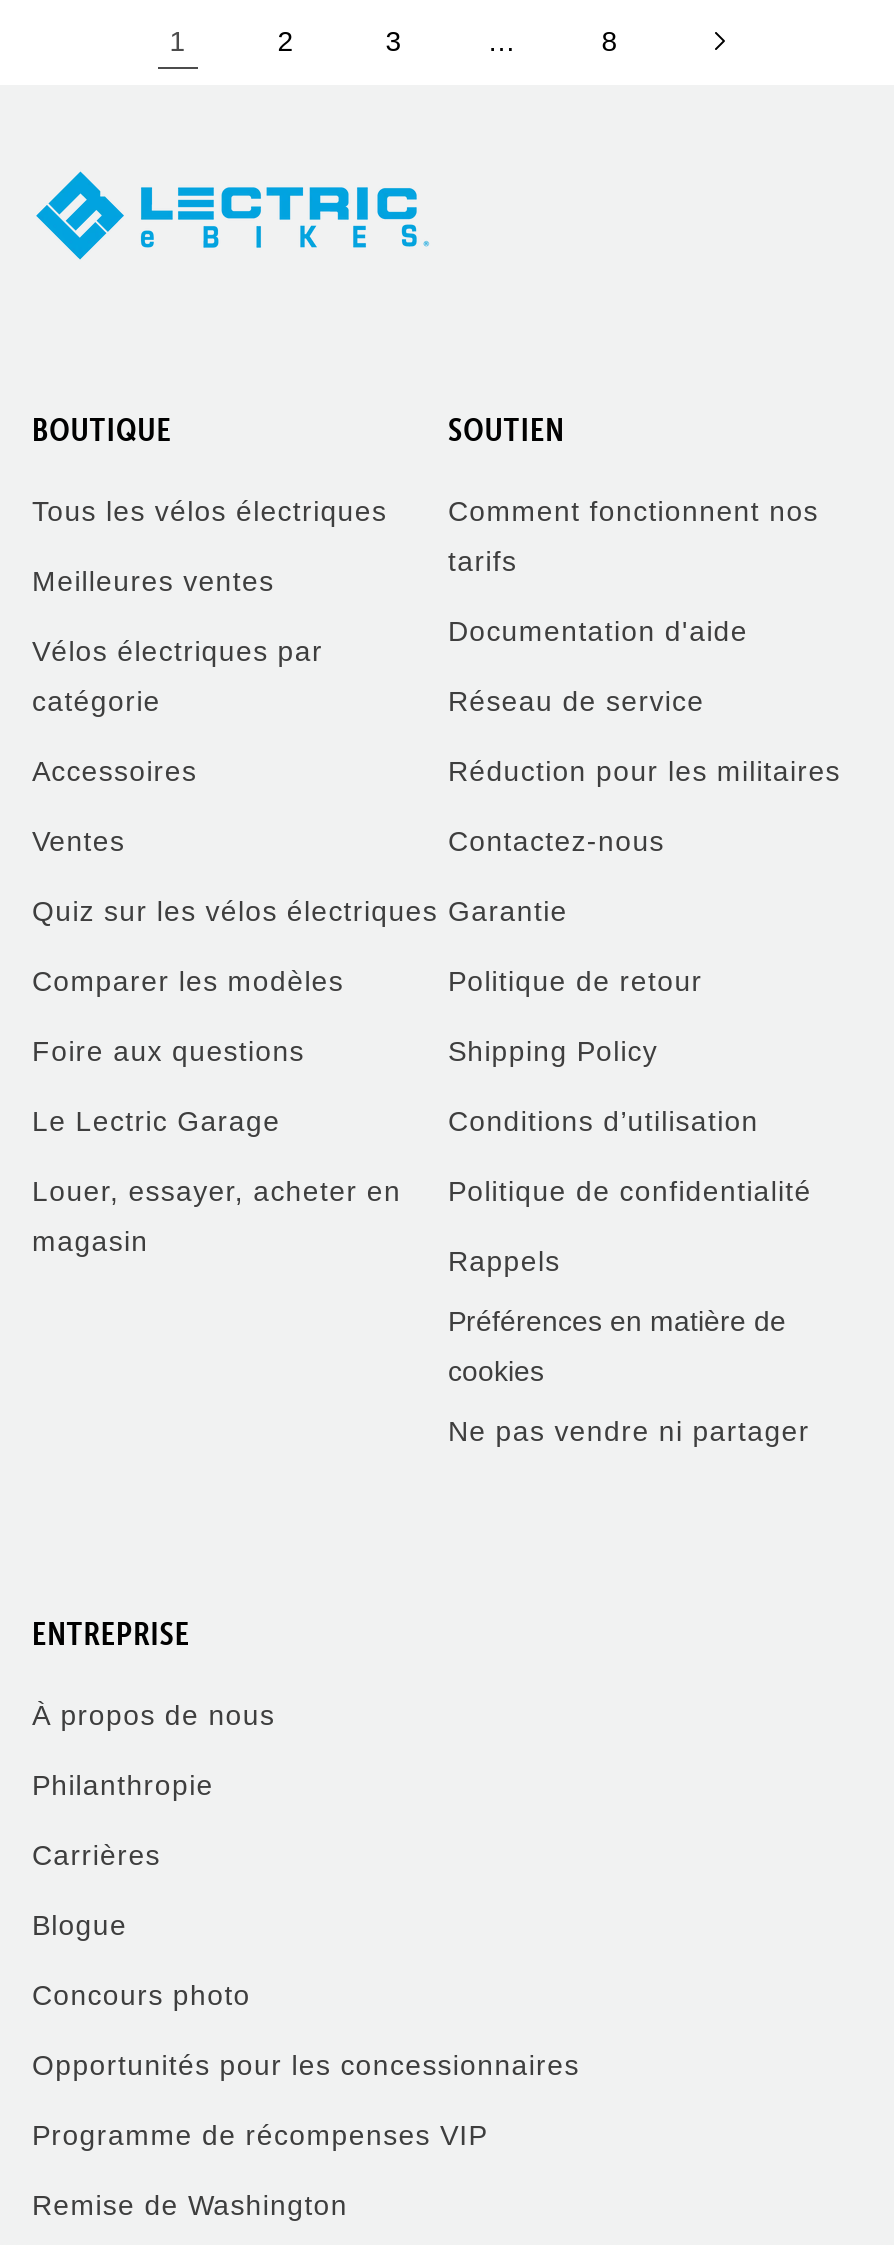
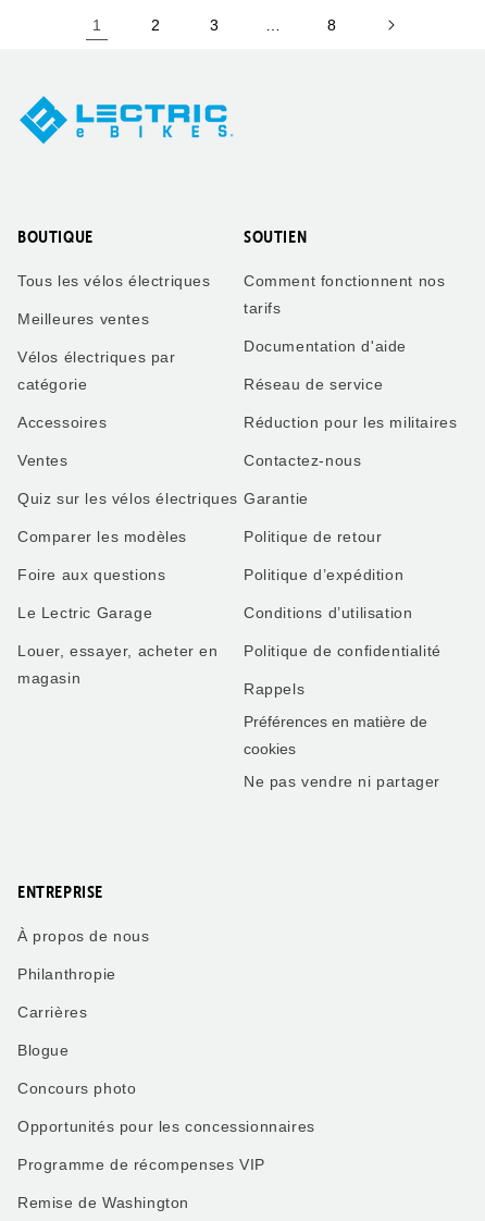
- Shipping Policy
+ Politique d’expédition
